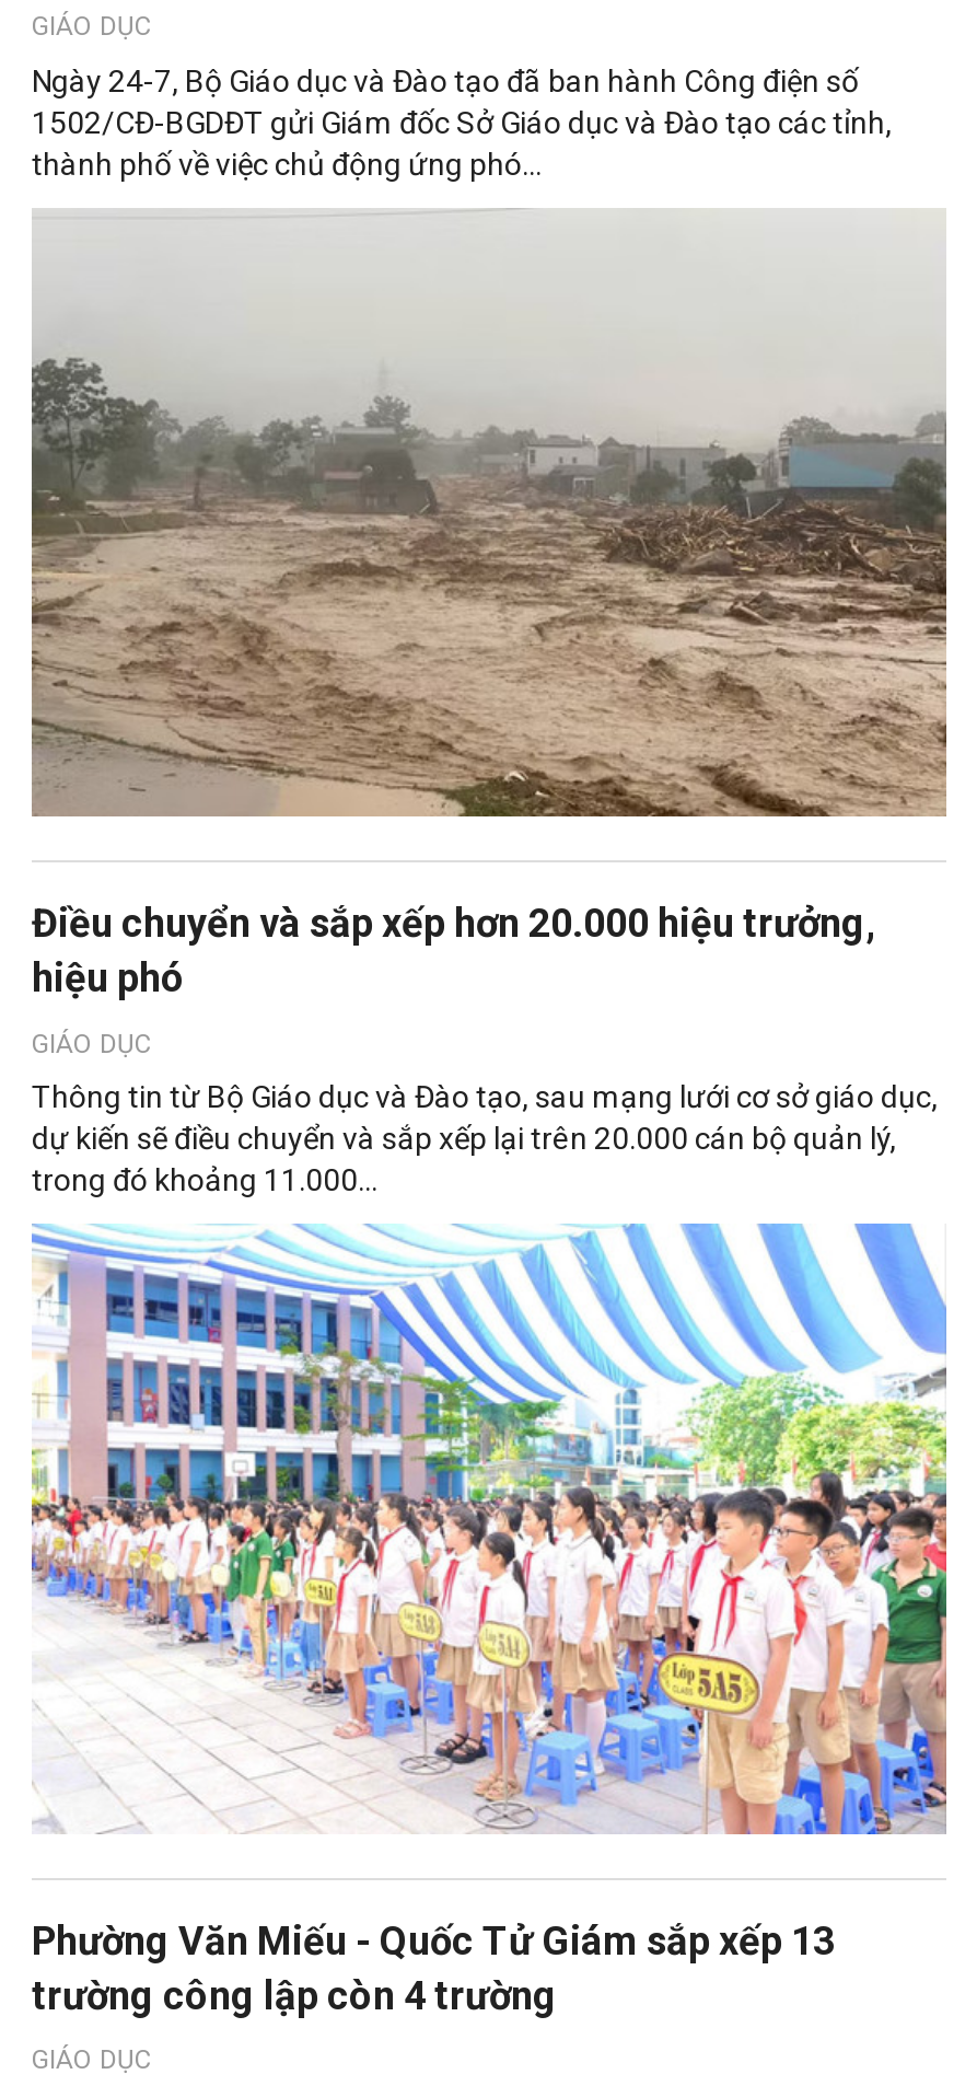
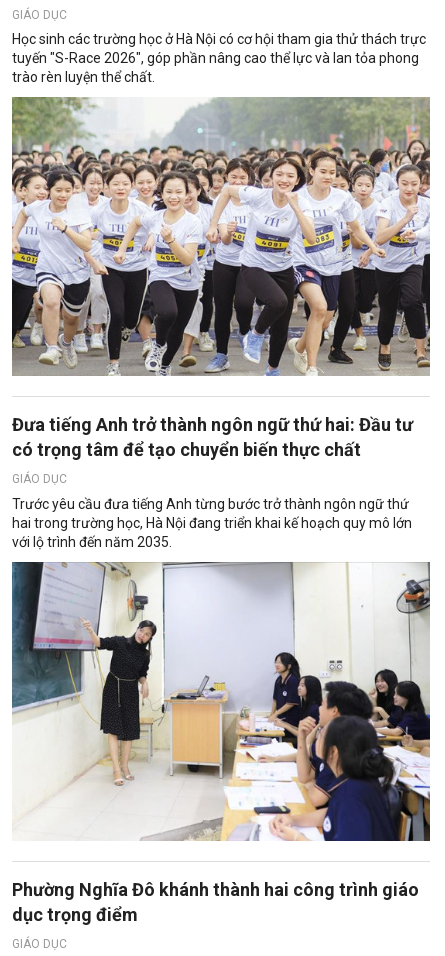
- Ngày 24-7, Bộ Giáo dục và Đào tạo đã ban hành Công điện số
- 1502/CĐ-BGDĐT gửi Giám đốc Sở Giáo dục và Đào tạo các tỉnh,
- thành phố về việc chủ động ứng phó...
+ Học sinh các trường học ở Hà Nội có cơ hội tham gia thử thách trực
+ tuyến "S-Race 2026", góp phần nâng cao thể lực và lan tỏa phong
+ trào rèn luyện thể chất.

- [image]
- Điều chuyển và sắp xếp hơn 20.000 hiệu trưởng,
- hiệu phó
+ [image]
+ Đưa tiếng Anh trở thành ngôn ngữ thứ hai: Đầu tư
+ có trọng tâm để tạo chuyển biến thực chất

- Thông tin từ Bộ Giáo dục và Đào tạo, sau mạng lưới cơ sở giáo dục,
- dự kiến sẽ điều chuyển và sắp xếp lại trên 20.000 cán bộ quản lý,
- trong đó khoảng 11.000...
+ Trước yêu cầu đưa tiếng Anh từng bước trở thành ngôn ngữ thứ
+ hai trong trường học, Hà Nội đang triển khai kế hoạch quy mô lớn
+ với lộ trình đến năm 2035.

- [image]
- Phường Văn Miếu - Quốc Tử Giám sắp xếp 13
- trường công lập còn 4 trường
+ [image]
+ Phường Nghĩa Đô khánh thành hai công trình giáo
+ dục trọng điểm
